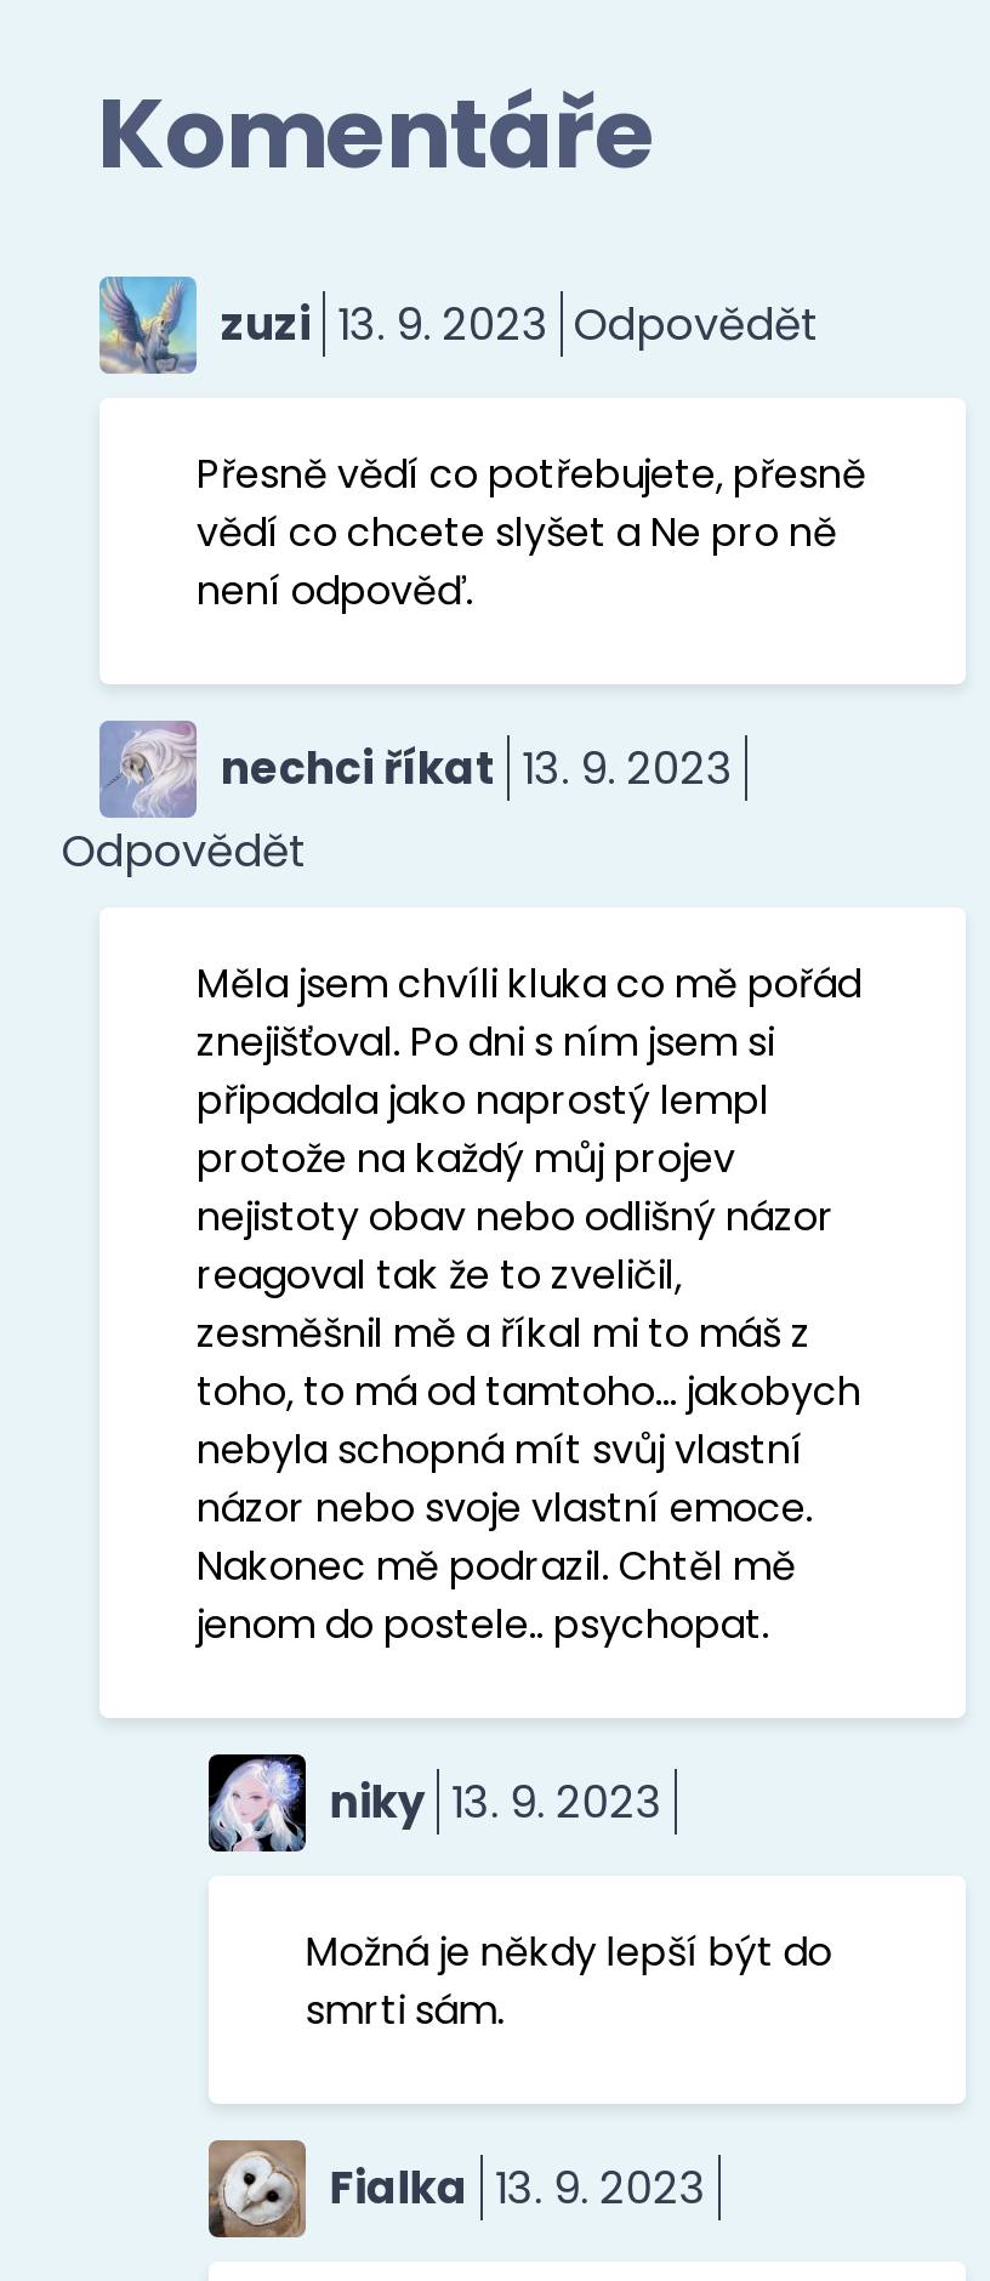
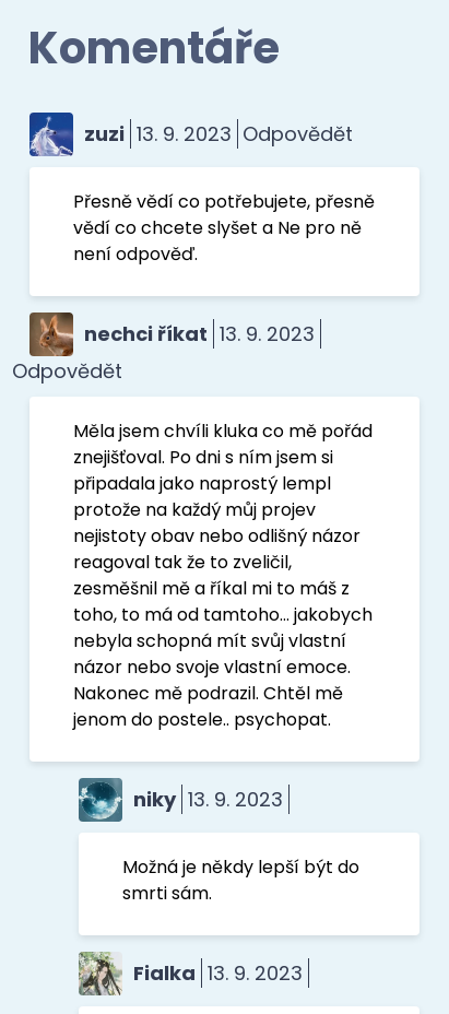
- [image]
+ [image]

- [image]
+ [image]

- [image]
+ [image]

- [image]
+ [image]
